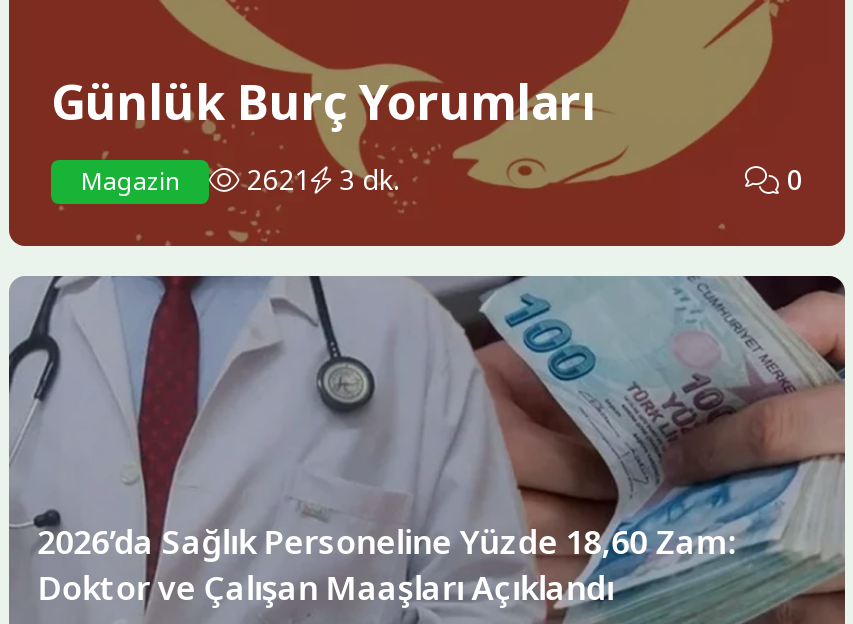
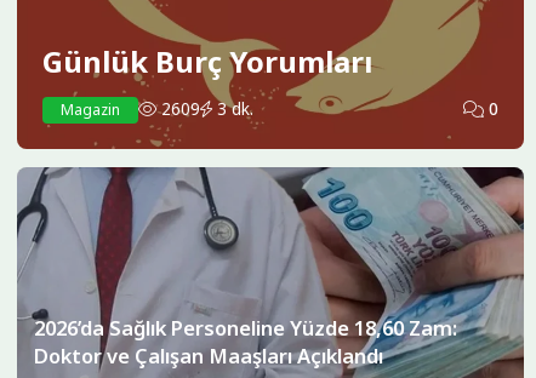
- Magazin 2621 3 dk.
+ Magazin 2609 3 dk.
